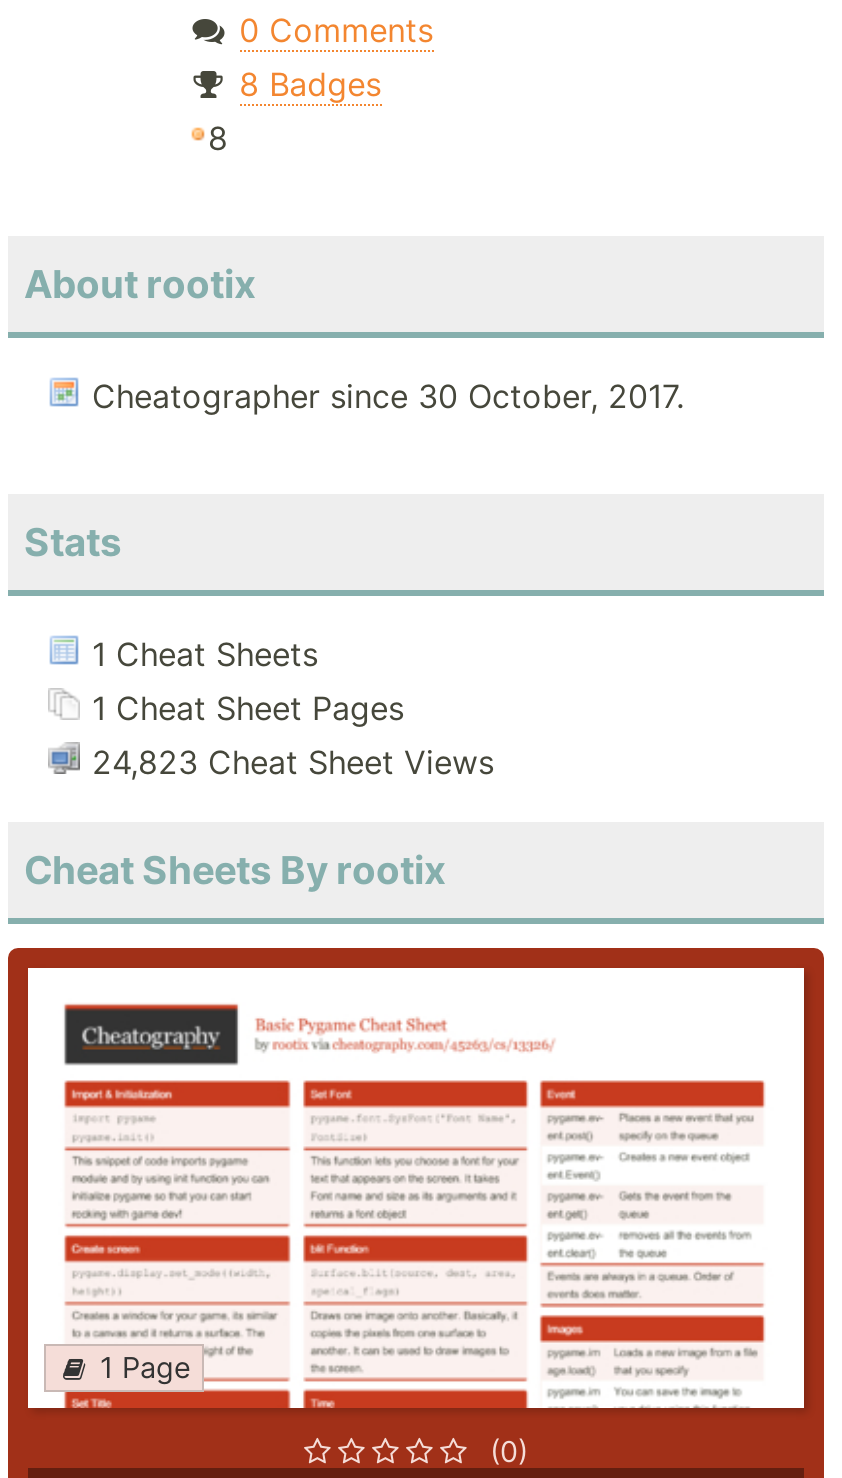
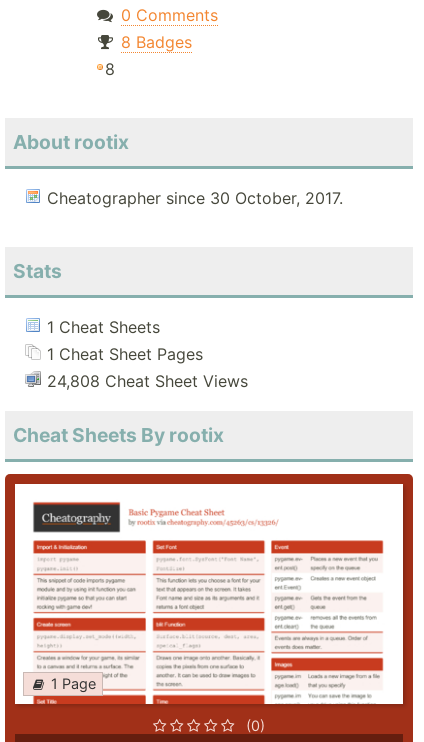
- 24,823 Cheat Sheet Views
+ 24,808 Cheat Sheet Views
